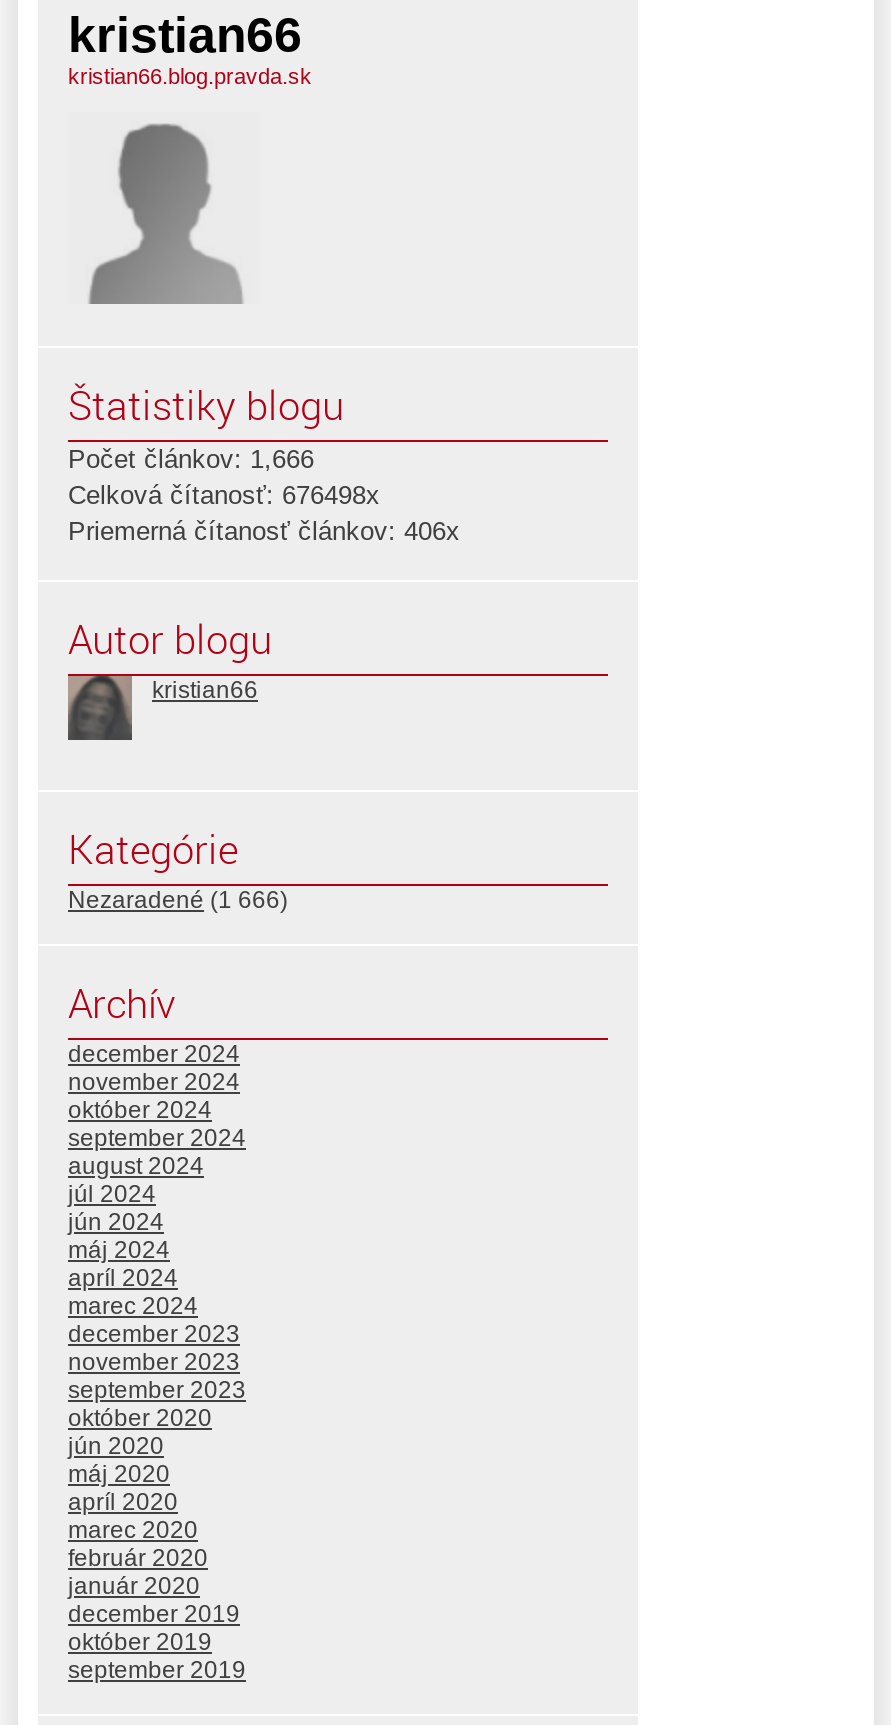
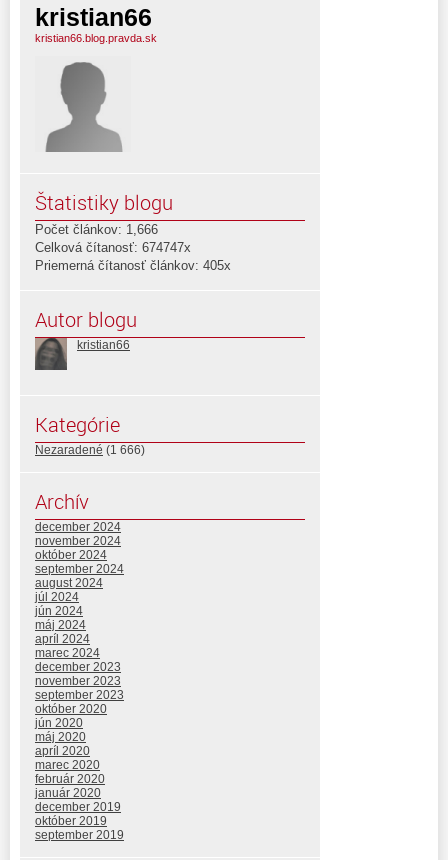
- Celková čítanosť: 676498x
+ Celková čítanosť: 674747x

- Priemerná čítanosť článkov: 406x
+ Priemerná čítanosť článkov: 405x
